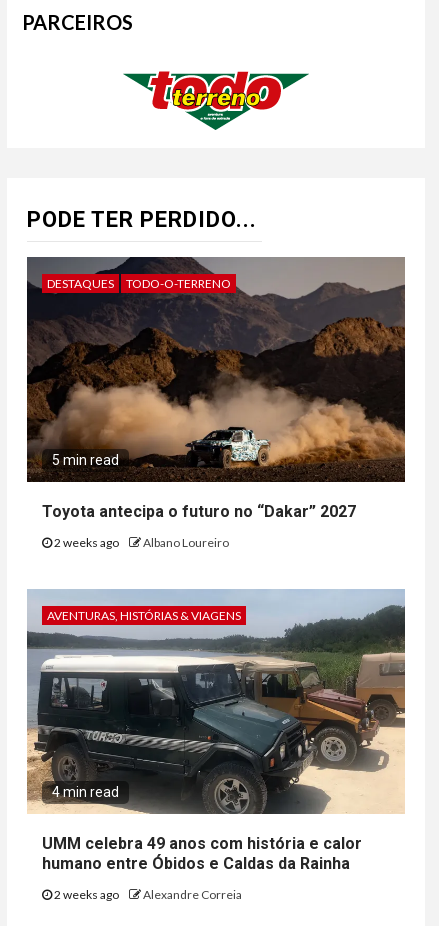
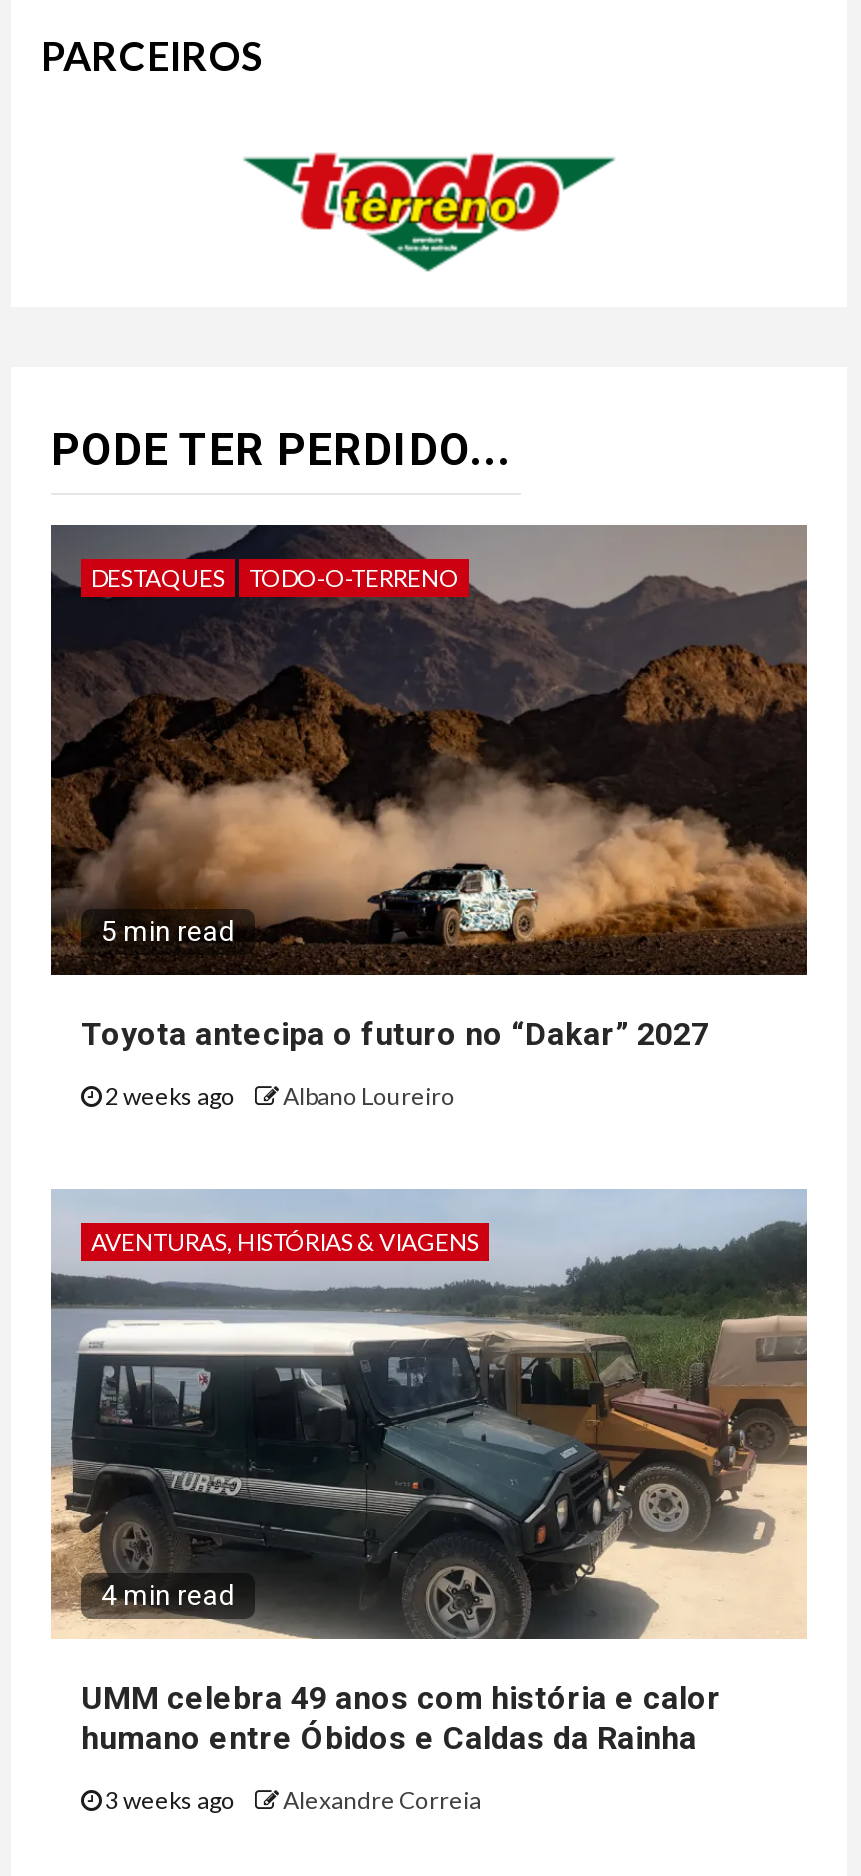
- 2 weeks ago Alexandre Correia
+ 3 weeks ago Alexandre Correia
